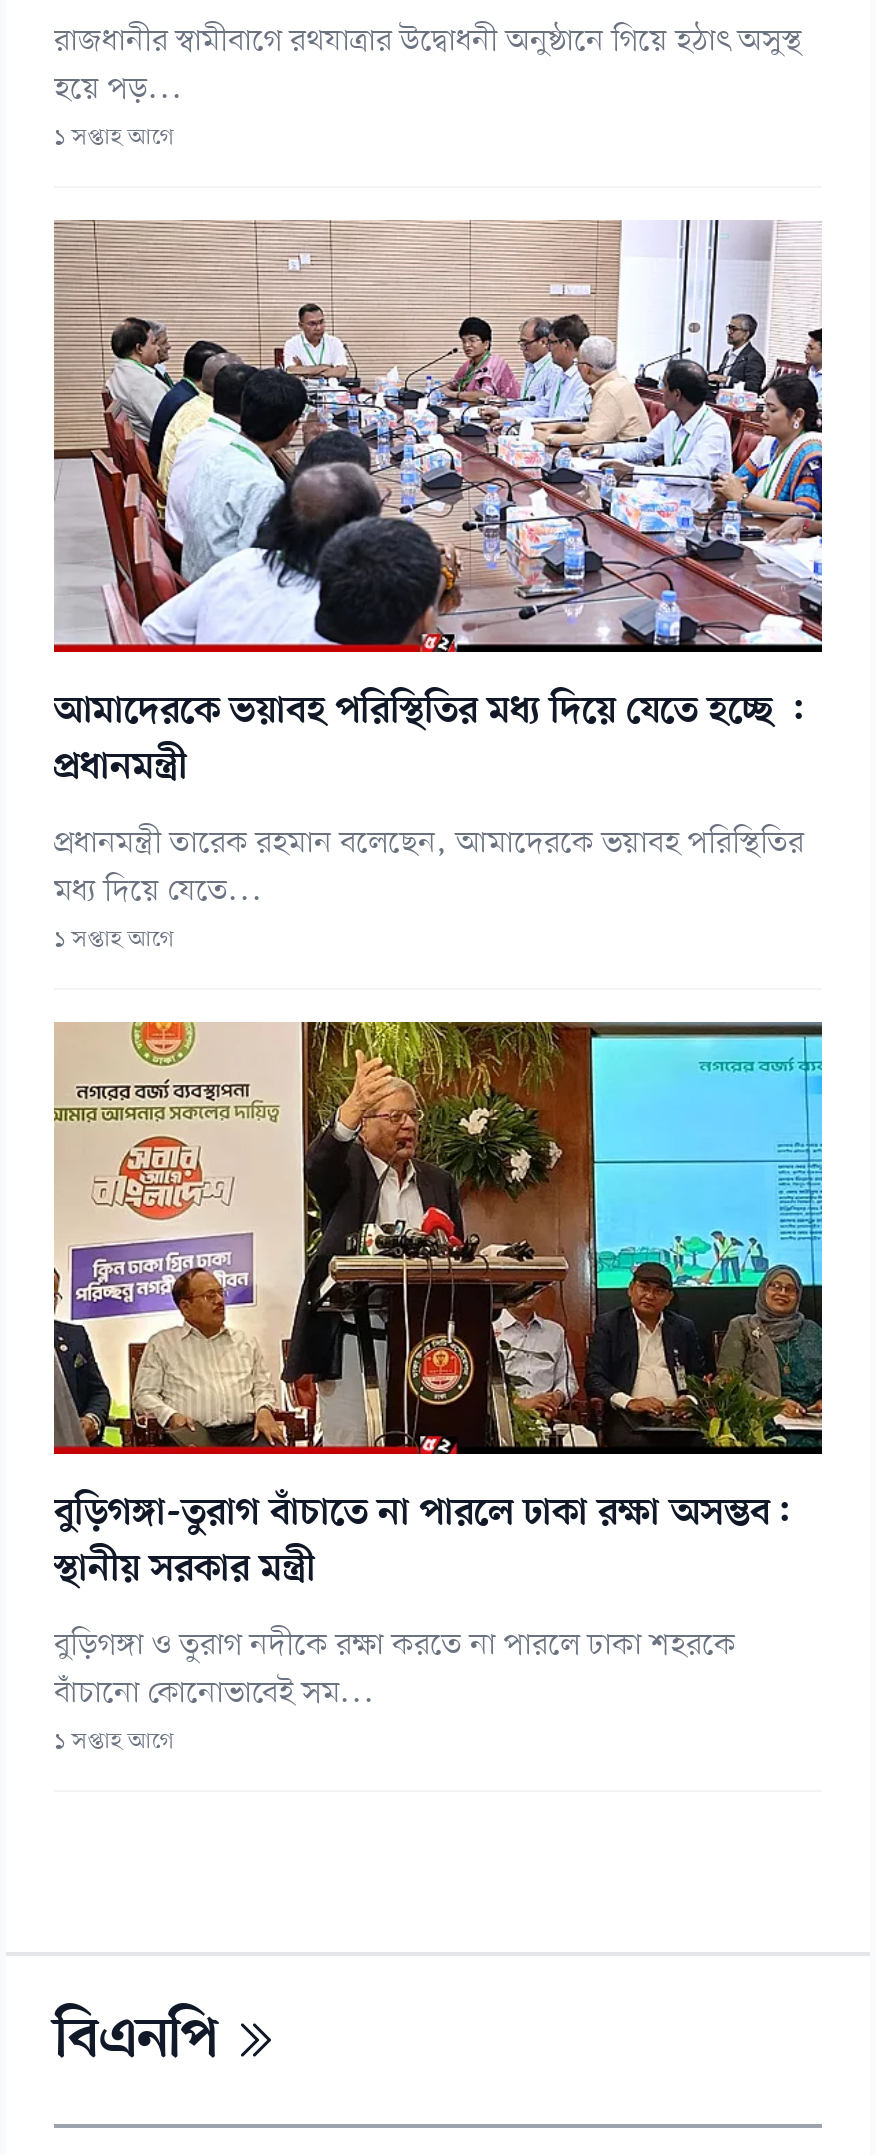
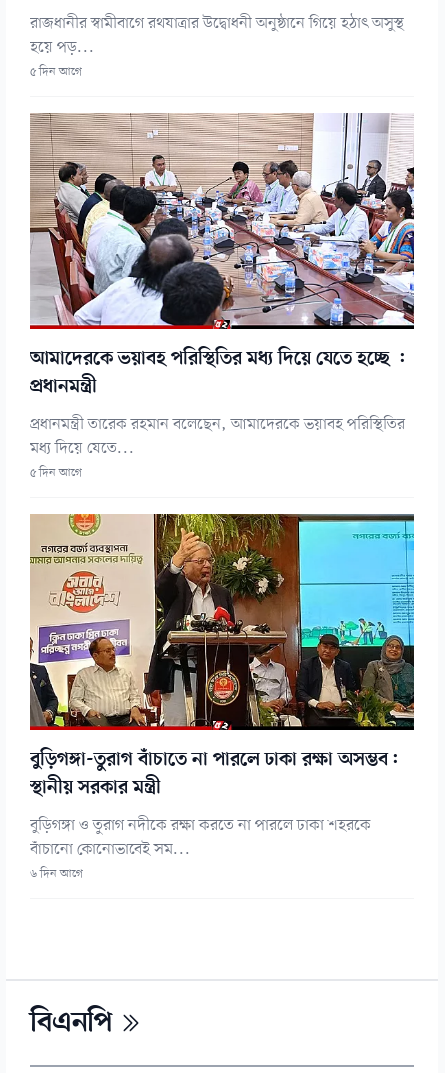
- ১ সপ্তাহ আগে
+ ৫ দিন আগে

- ১ সপ্তাহ আগে
+ ৫ দিন আগে

- ১ সপ্তাহ আগে
+ ৬ দিন আগে
